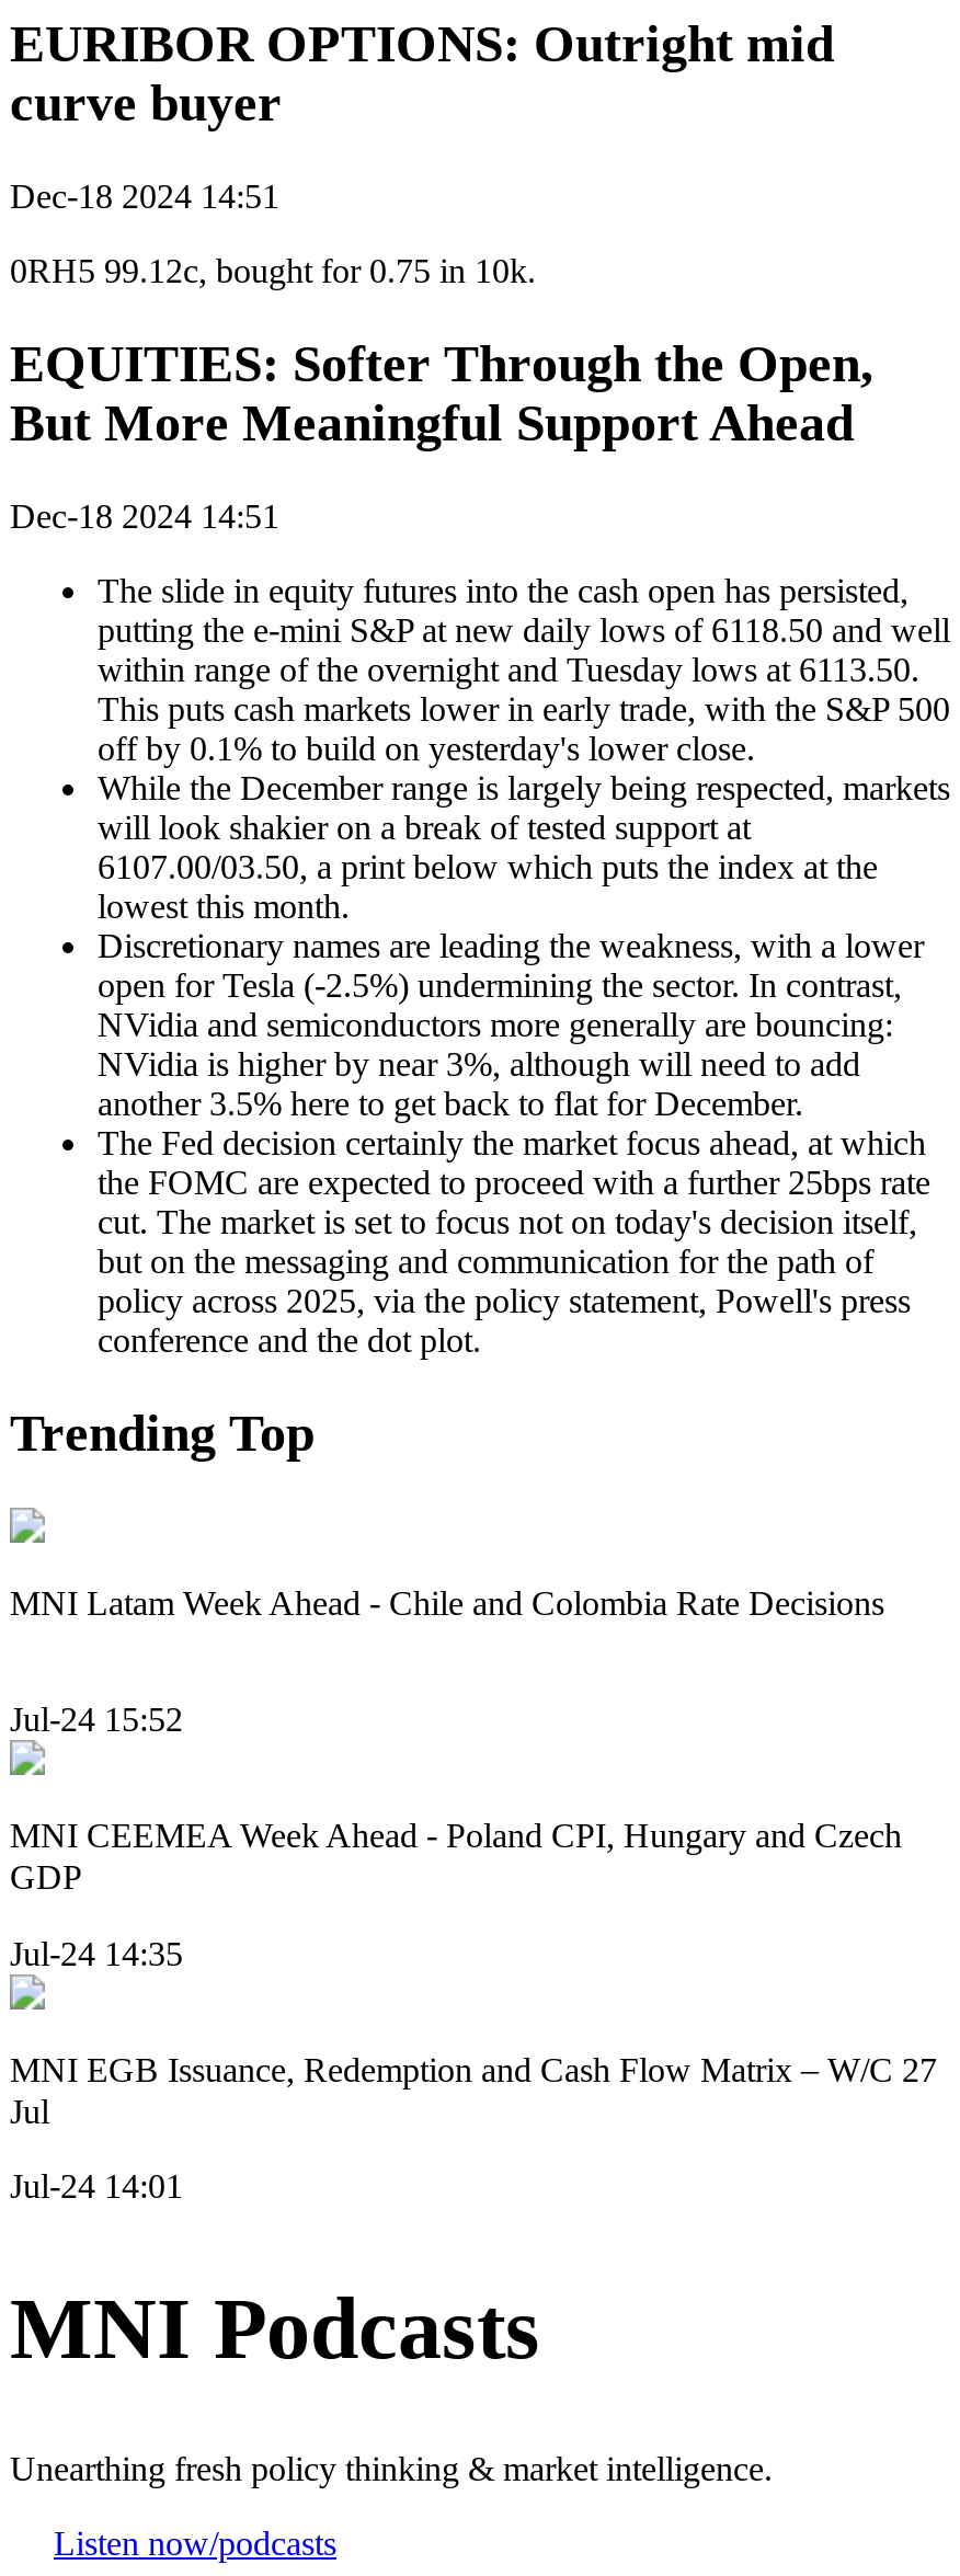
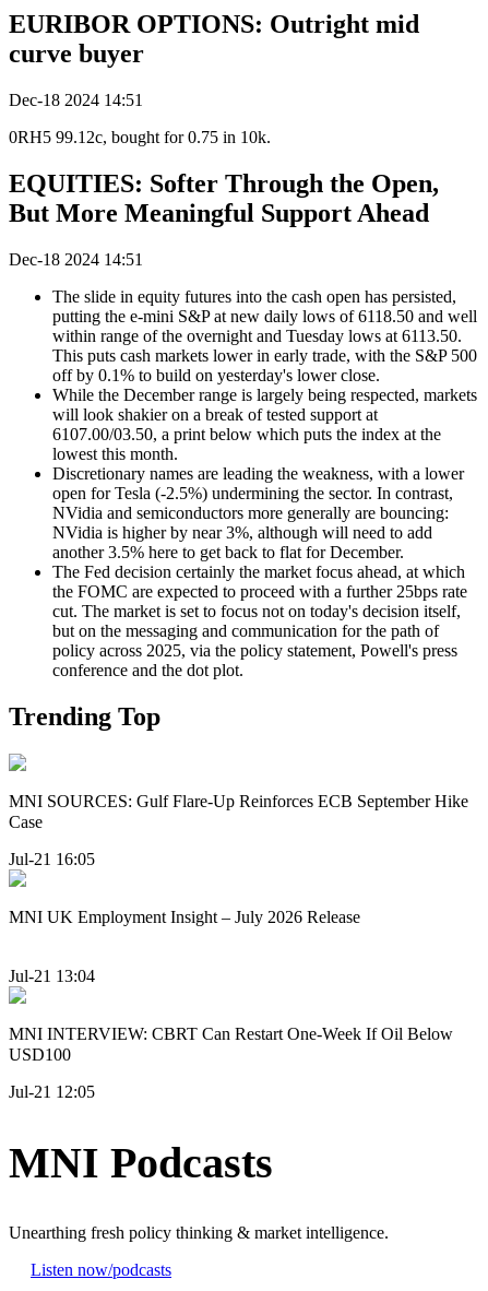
- MNI Latam Week Ahead - Chile and Colombia Rate Decisions
+ MNI SOURCES: Gulf Flare-Up Reinforces ECB September Hike
+ Case

- Jul-24 15:52
+ Jul-21 16:05

- MNI CEEMEA Week Ahead - Poland CPI, Hungary and Czech
- GDP
+ MNI UK Employment Insight – July 2026 Release

- Jul-24 14:35
+ Jul-21 13:04

- MNI EGB Issuance, Redemption and Cash Flow Matrix – W/C 27
- Jul
+ MNI INTERVIEW: CBRT Can Restart One-Week If Oil Below
+ USD100

- Jul-24 14:01
+ Jul-21 12:05
